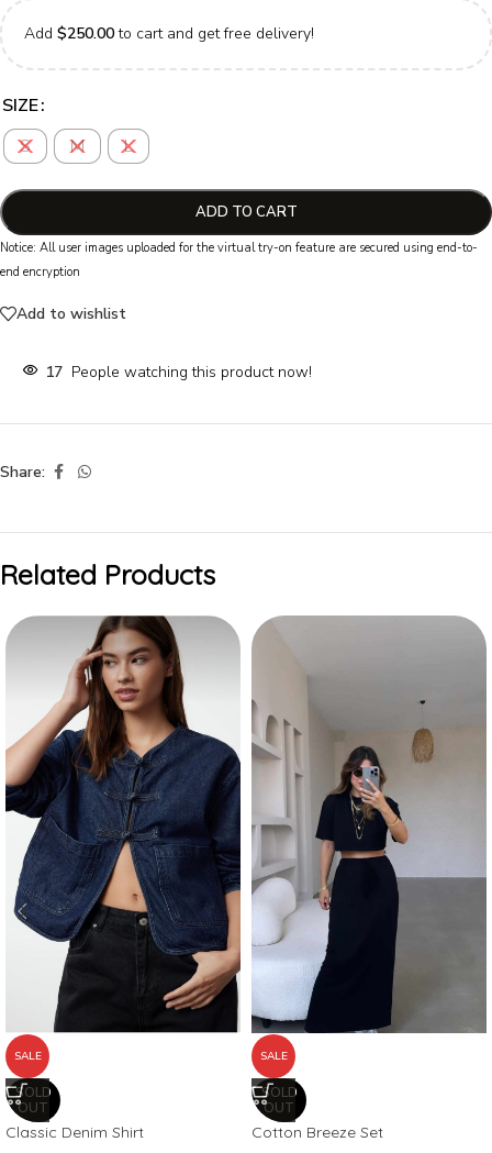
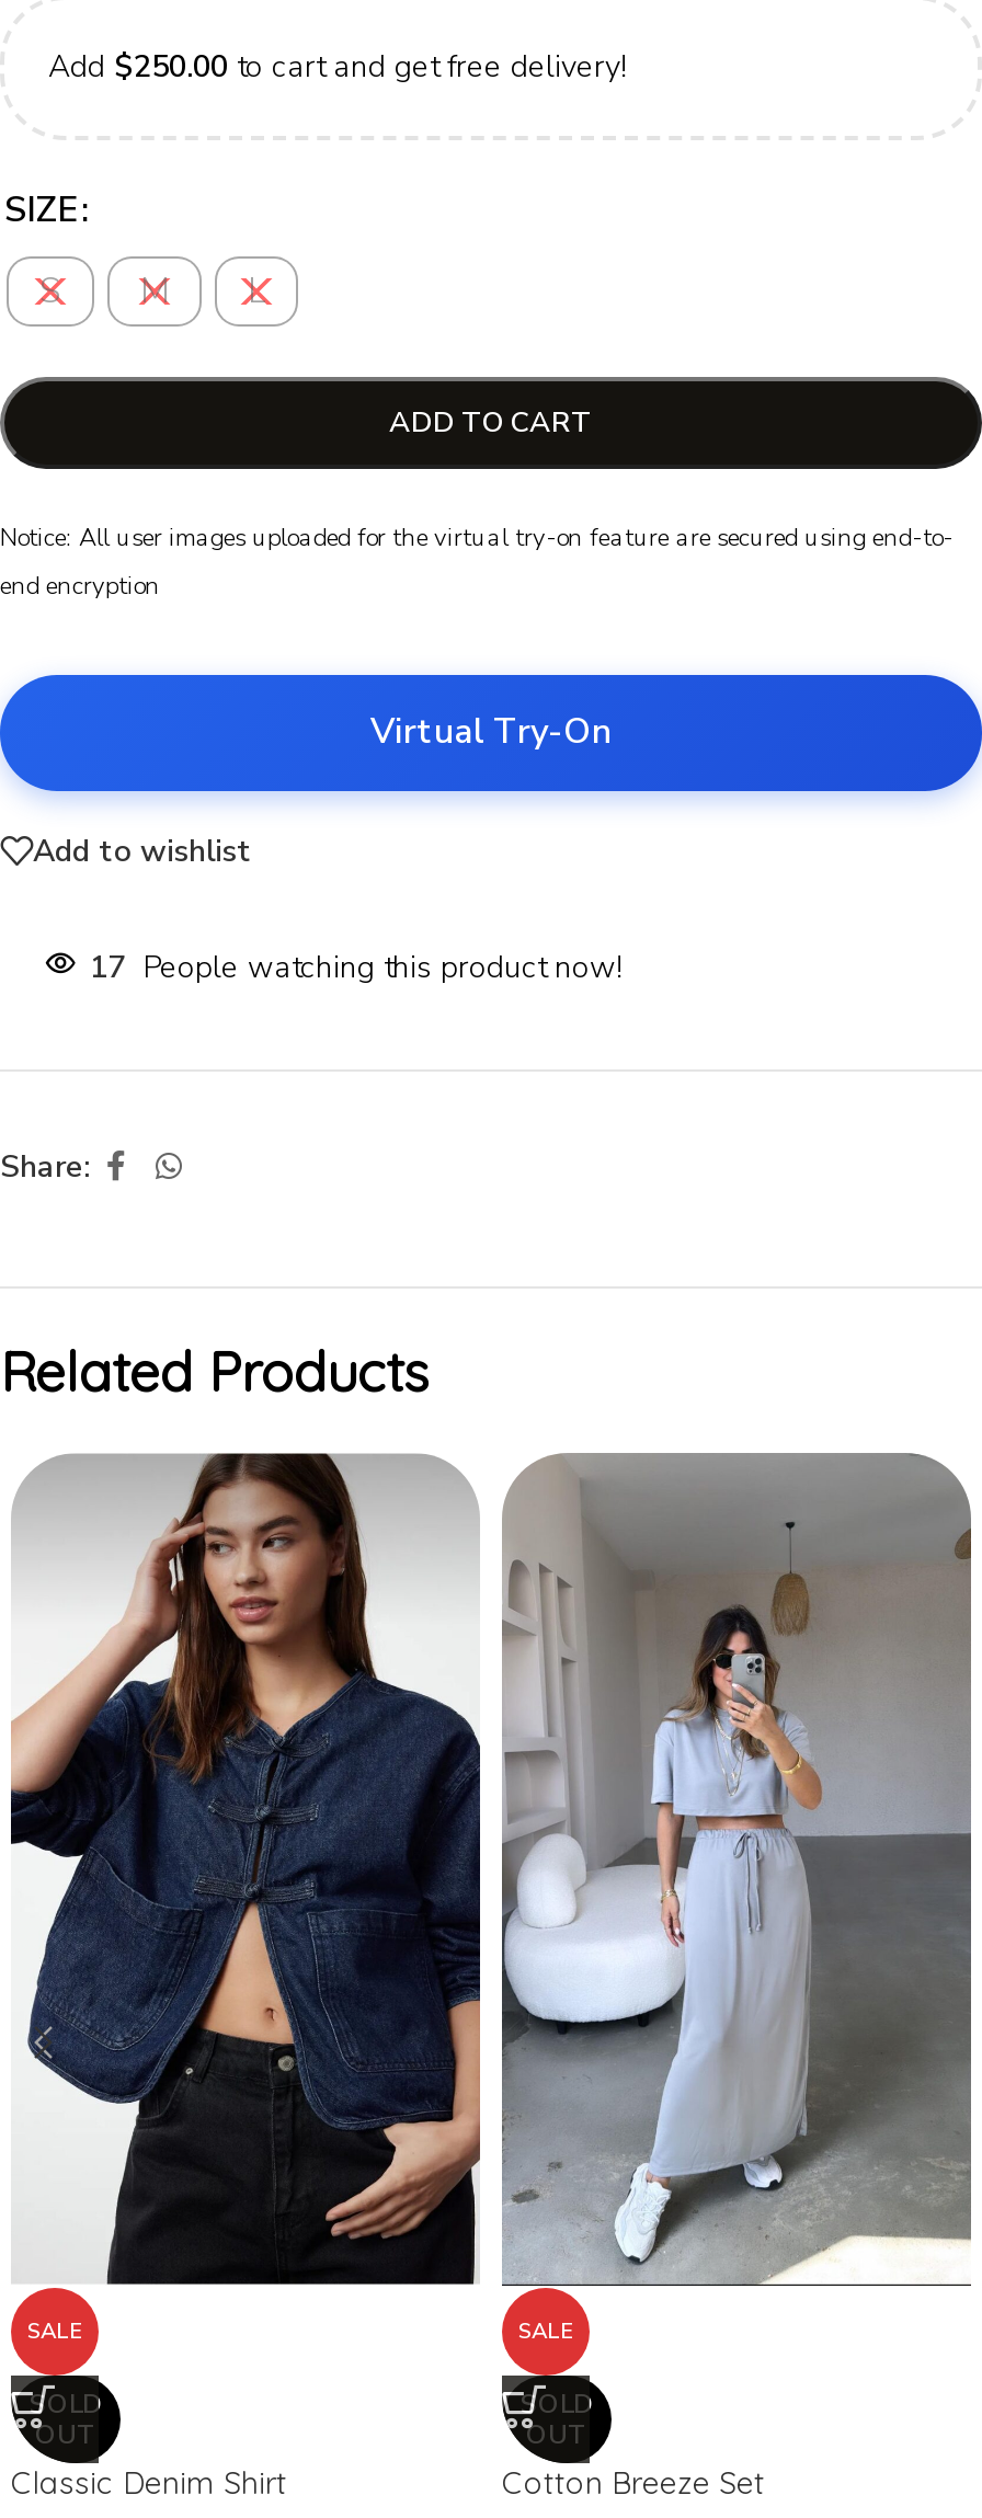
+ Virtual Try-On

- [image]
+ [image]
